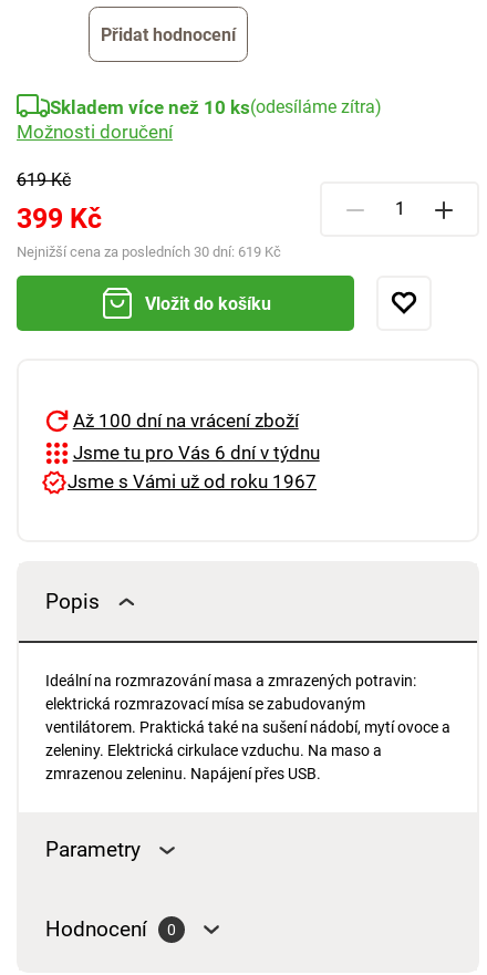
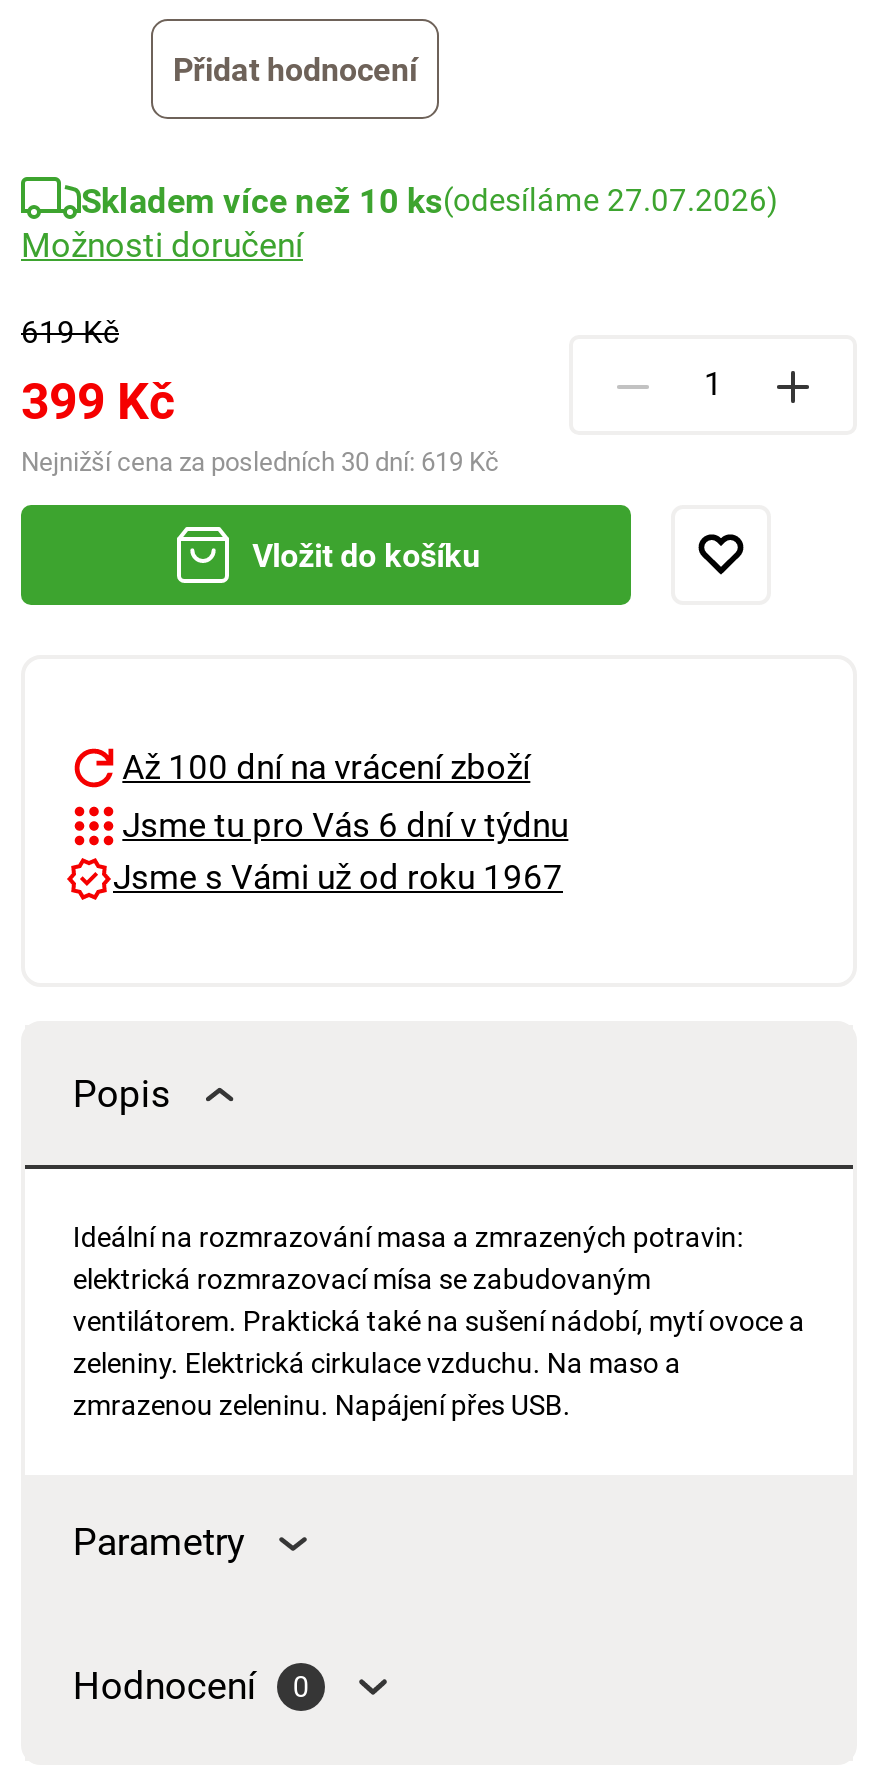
- Skladem více než 10 ks(odesíláme zítra)
+ Skladem více než 10 ks(odesíláme 27.07.2026)
